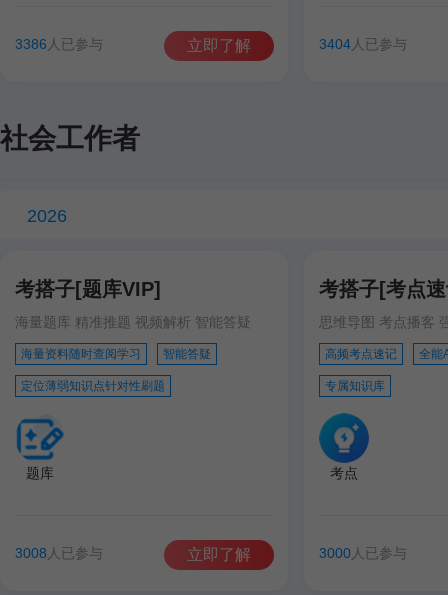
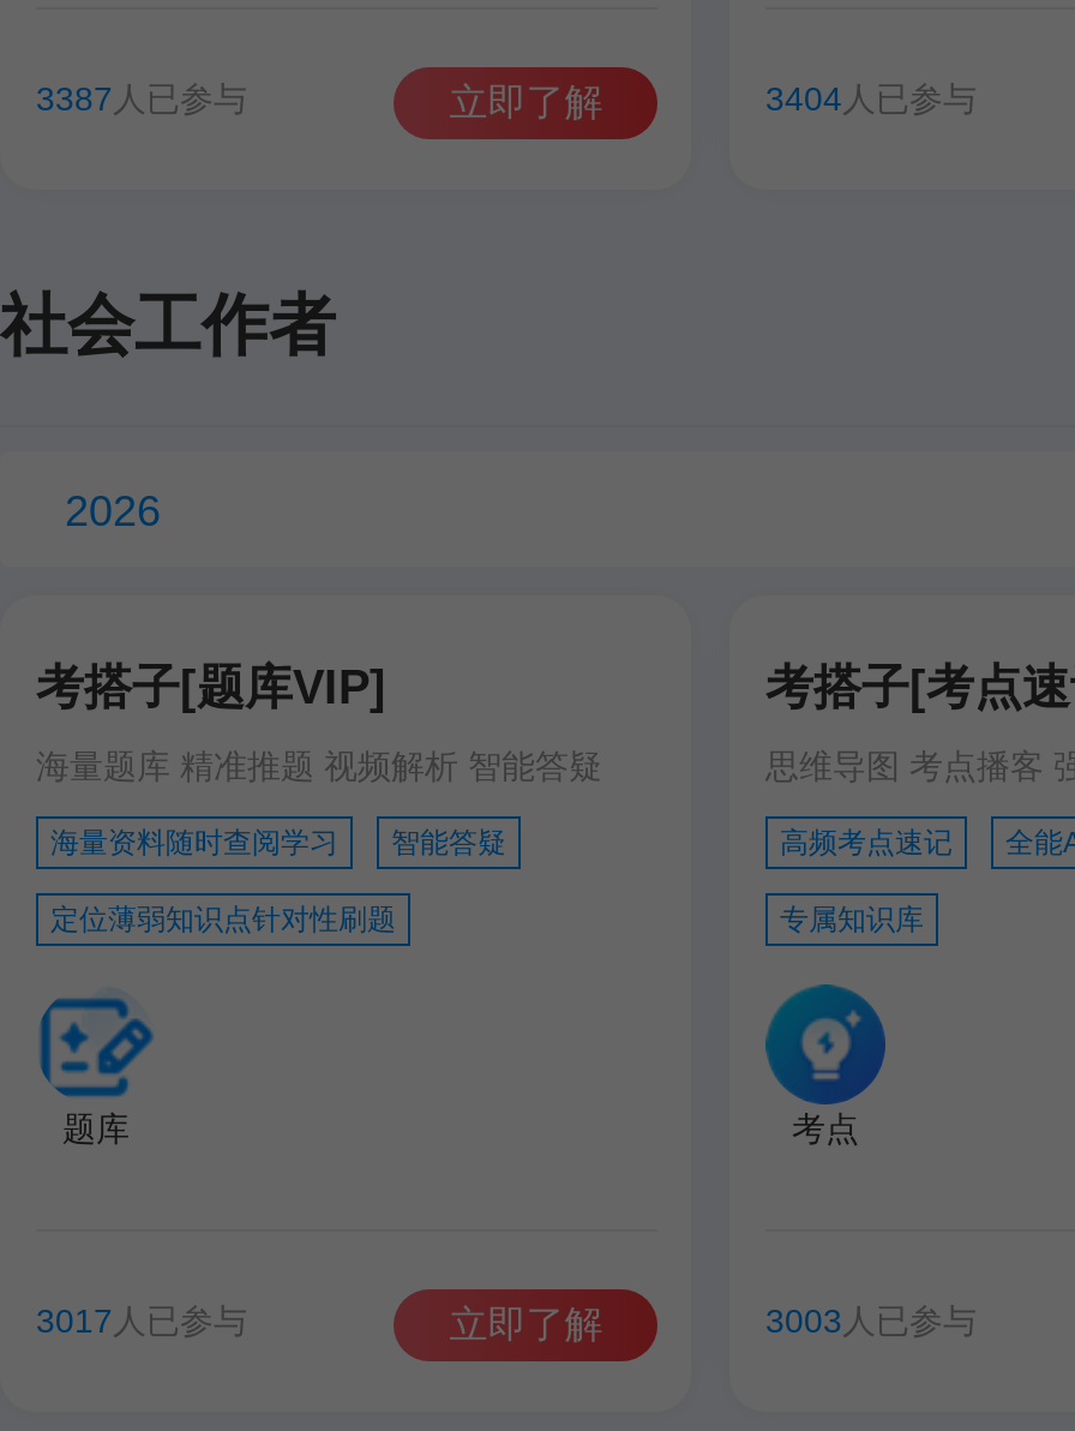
- 3386人已参与
+ 3387人已参与

- 3008人已参与
+ 3017人已参与

- 3000人已参与
+ 3003人已参与
